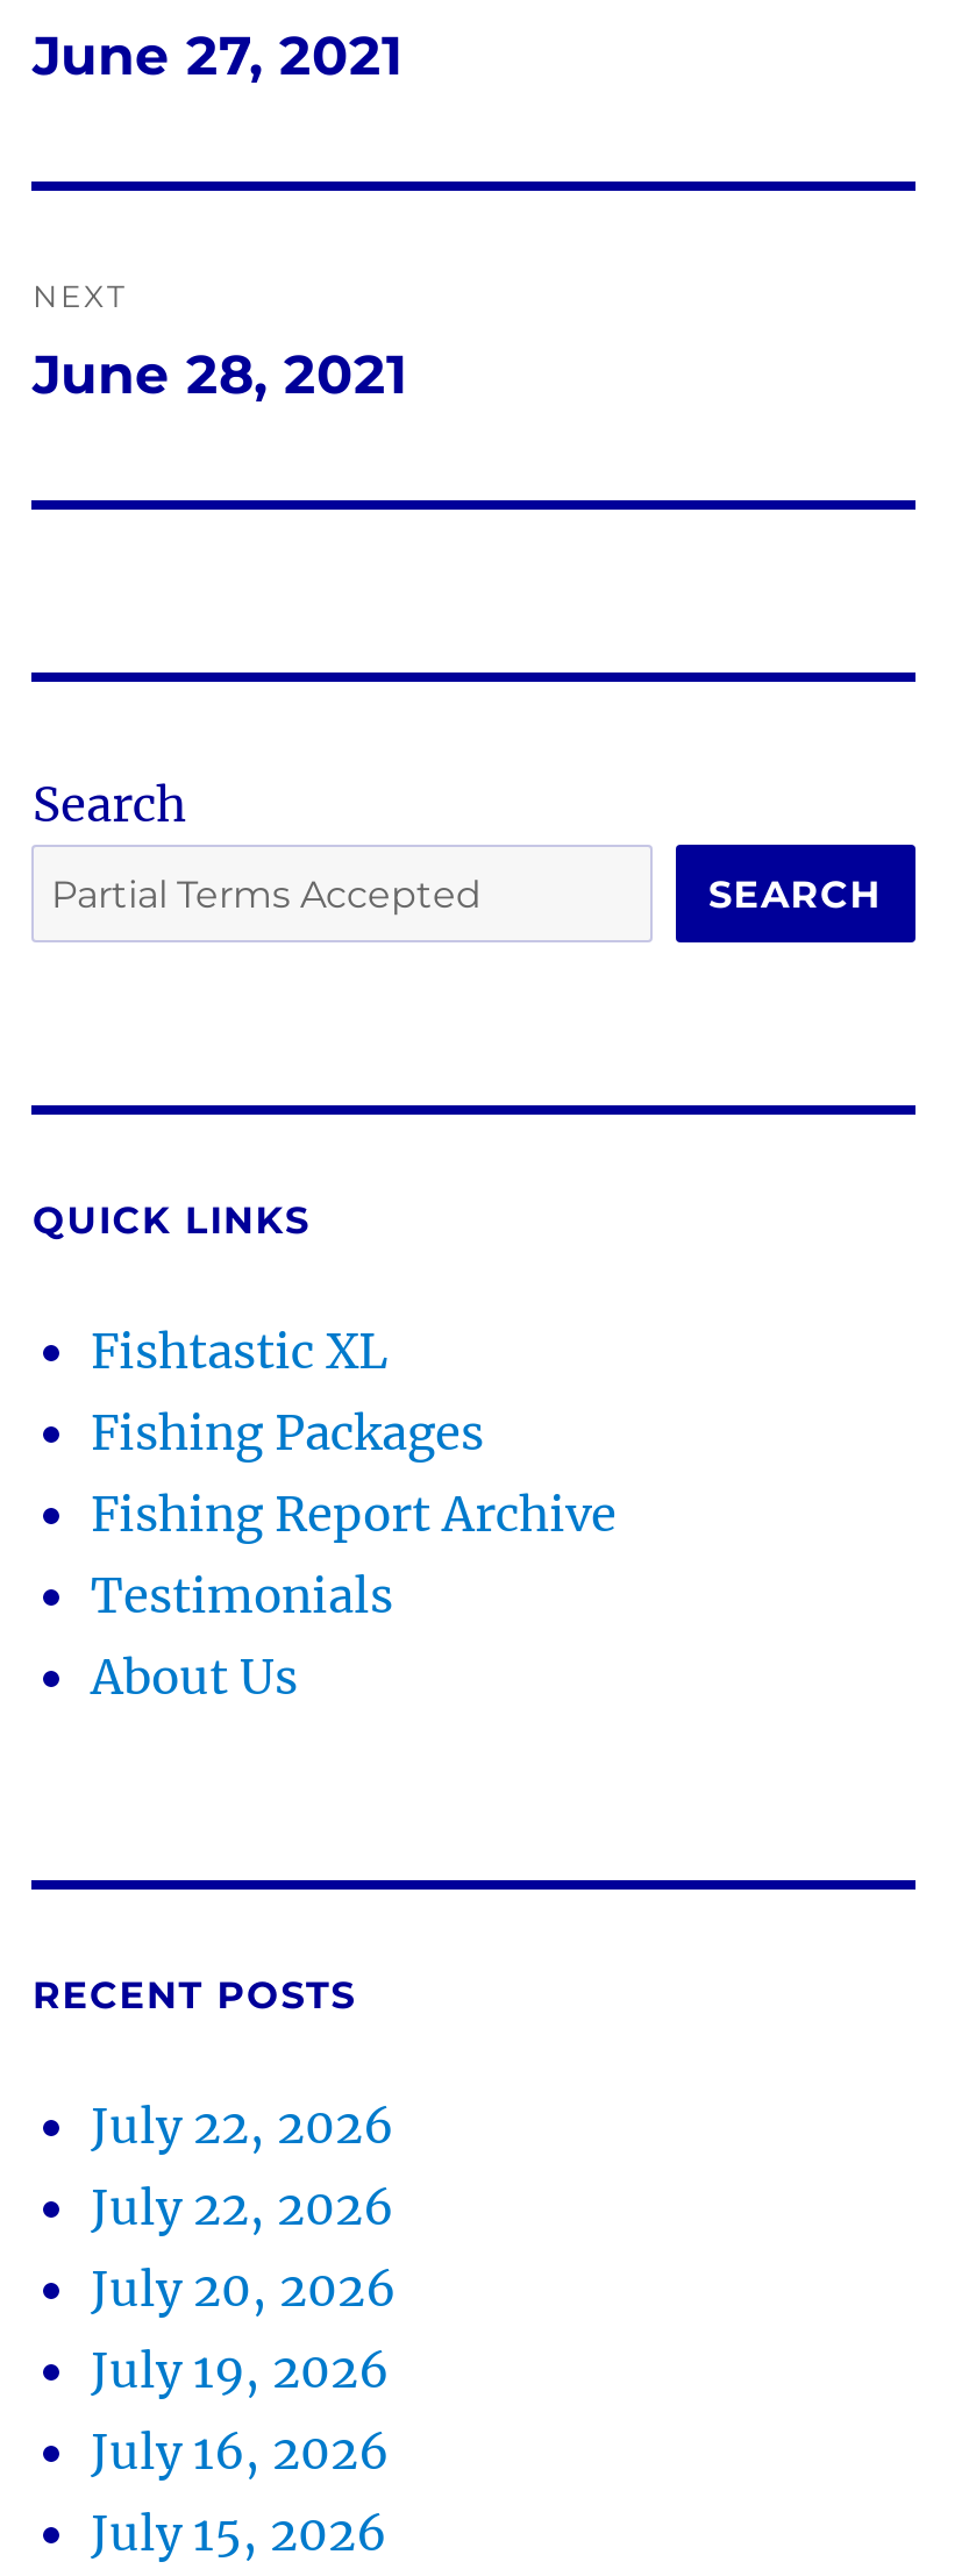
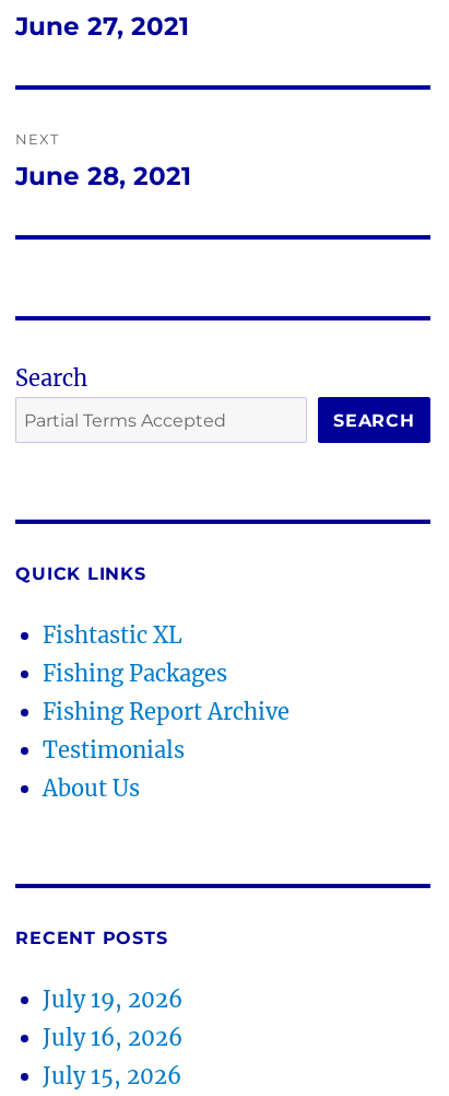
- July 22, 2026
- July 22, 2026
- July 20, 2026
